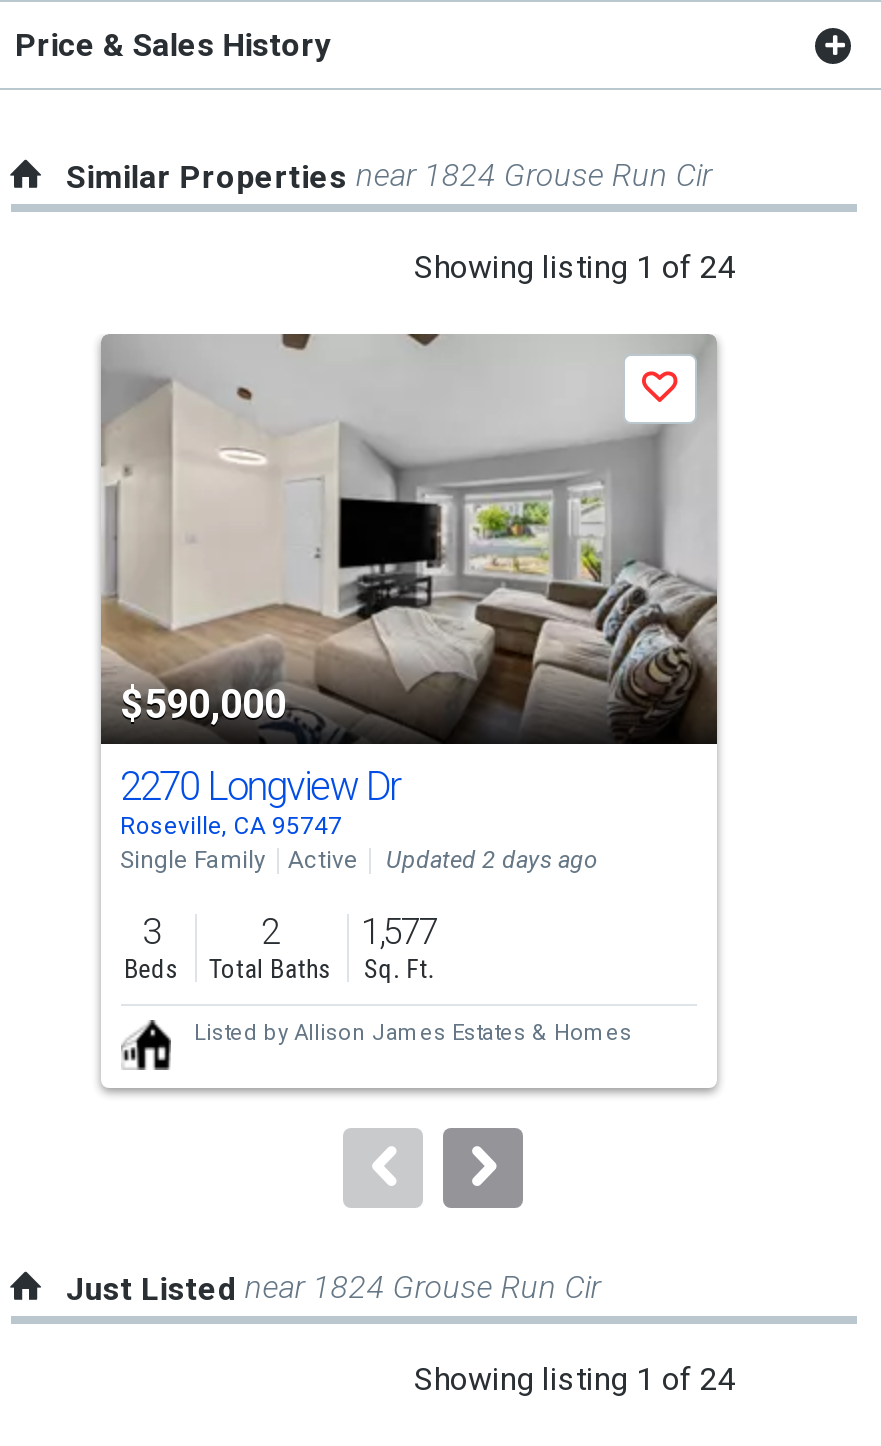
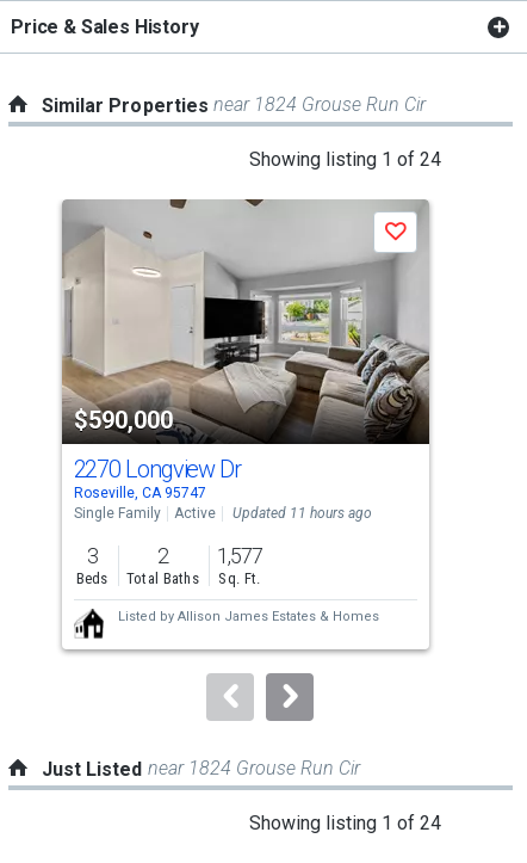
- Updated 2 days ago
+ Updated 11 hours ago
